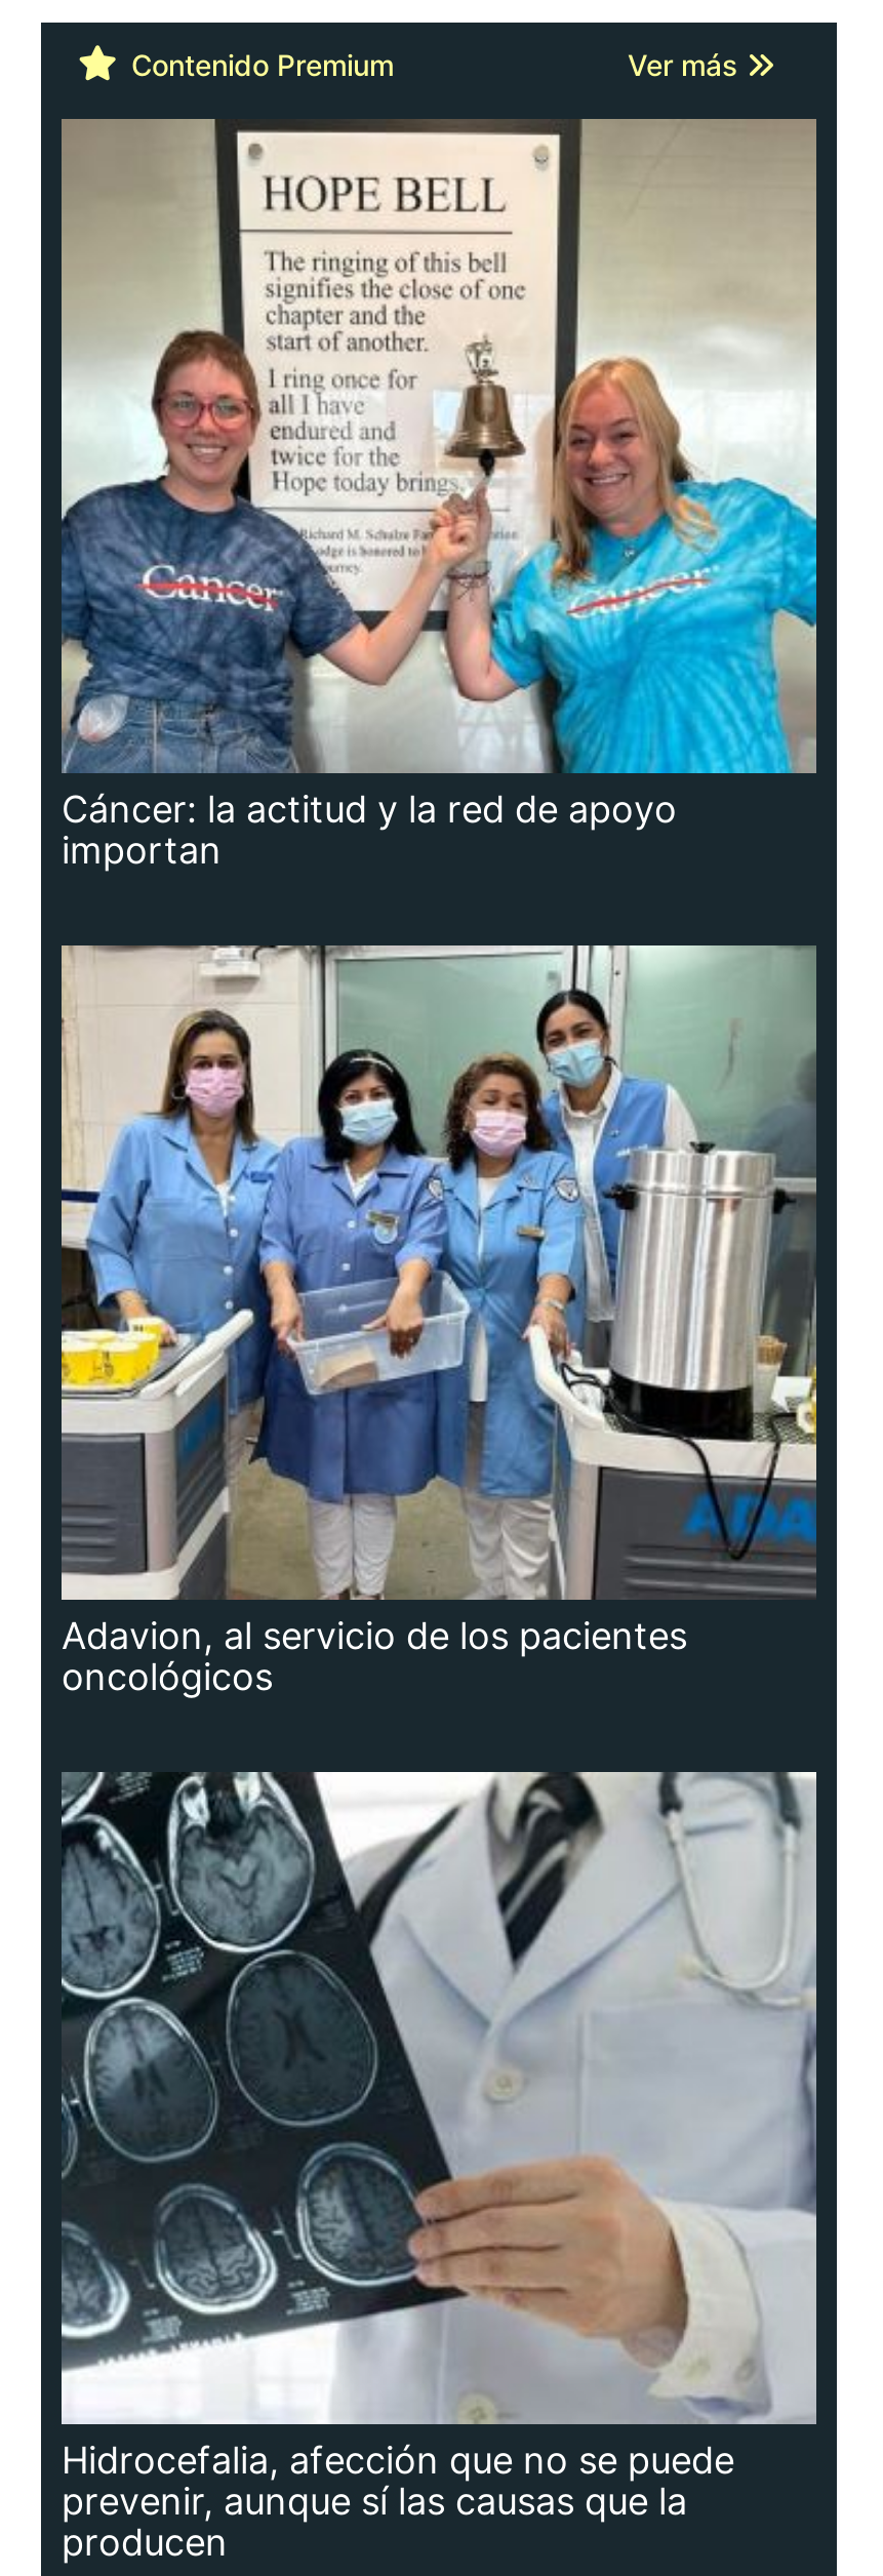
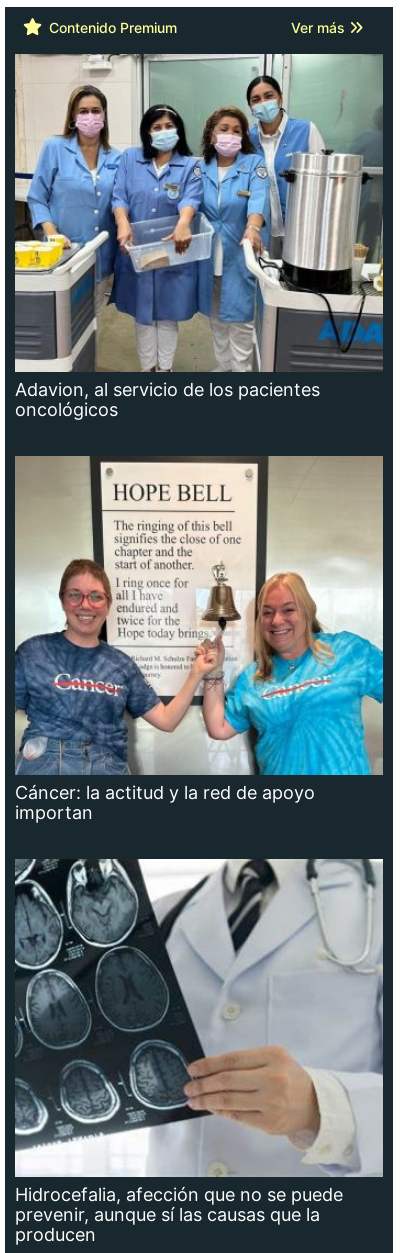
moved down: [image] | Cáncer: la actitud y la red de apoyo | importan

moved up: [image] | Adavion, al servicio de los pacientes | oncológicos
